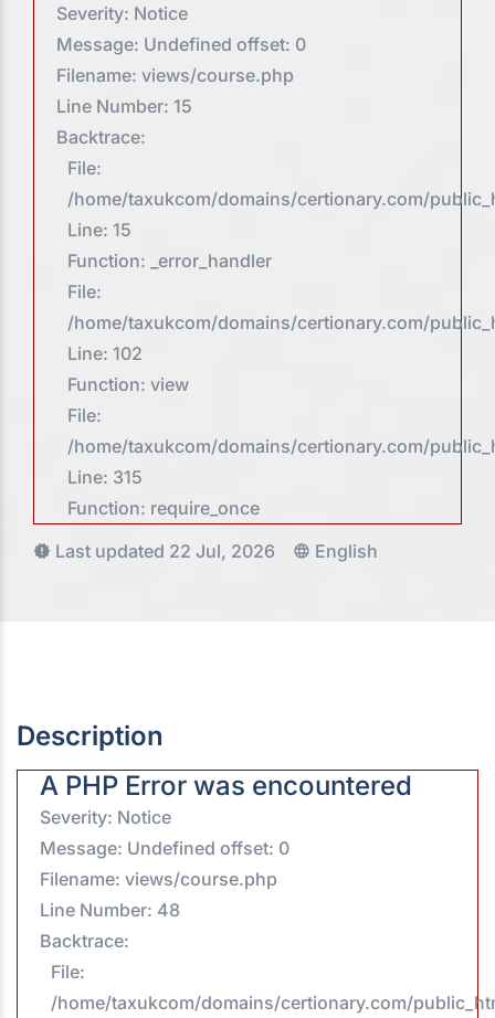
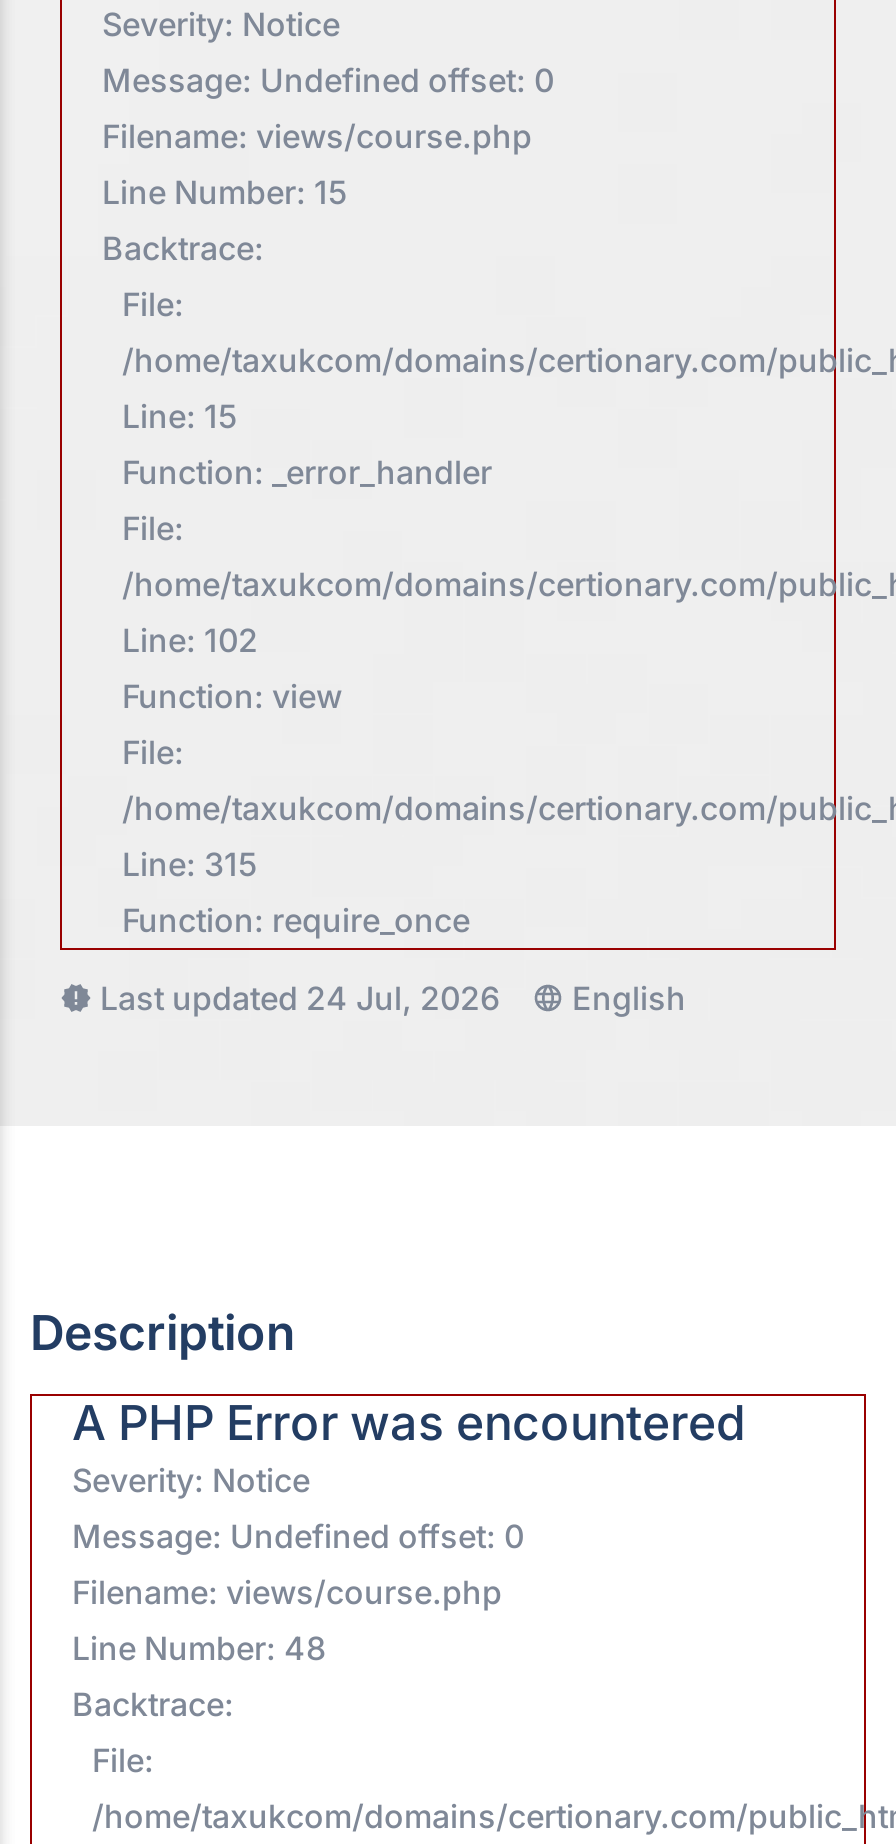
- Last updated 22 Jul, 2026
+ Last updated 24 Jul, 2026
